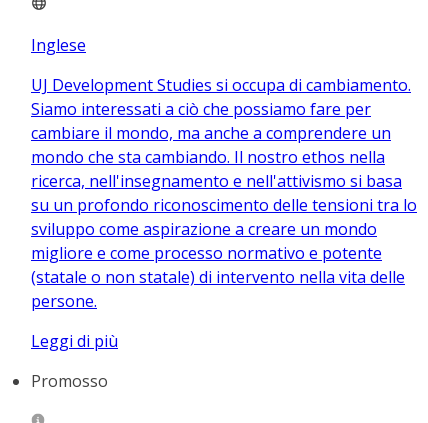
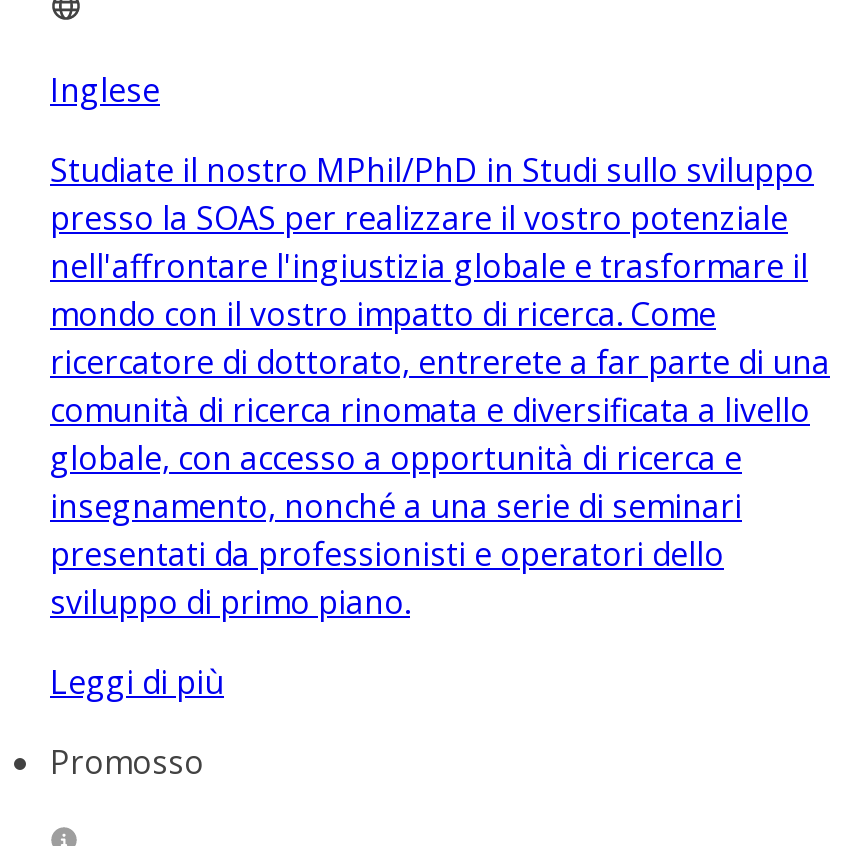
- UJ Development Studies si occupa di cambiamento.
- Siamo interessati a ciò che possiamo fare per
- cambiare il mondo, ma anche a comprendere un
- mondo che sta cambiando. Il nostro ethos nella
- ricerca, nell'insegnamento e nell'attivismo si basa
- su un profondo riconoscimento delle tensioni tra lo
- sviluppo come aspirazione a creare un mondo
- migliore e come processo normativo e potente
- (statale o non statale) di intervento nella vita delle
- persone.
+ Studiate il nostro MPhil/PhD in Studi sullo sviluppo
+ presso la SOAS per realizzare il vostro potenziale
+ nell'affrontare l'ingiustizia globale e trasformare il
+ mondo con il vostro impatto di ricerca. Come
+ ricercatore di dottorato, entrerete a far parte di una
+ comunità di ricerca rinomata e diversificata a livello
+ globale, con accesso a opportunità di ricerca e
+ insegnamento, nonché a una serie di seminari
+ presentati da professionisti e operatori dello
+ sviluppo di primo piano.
